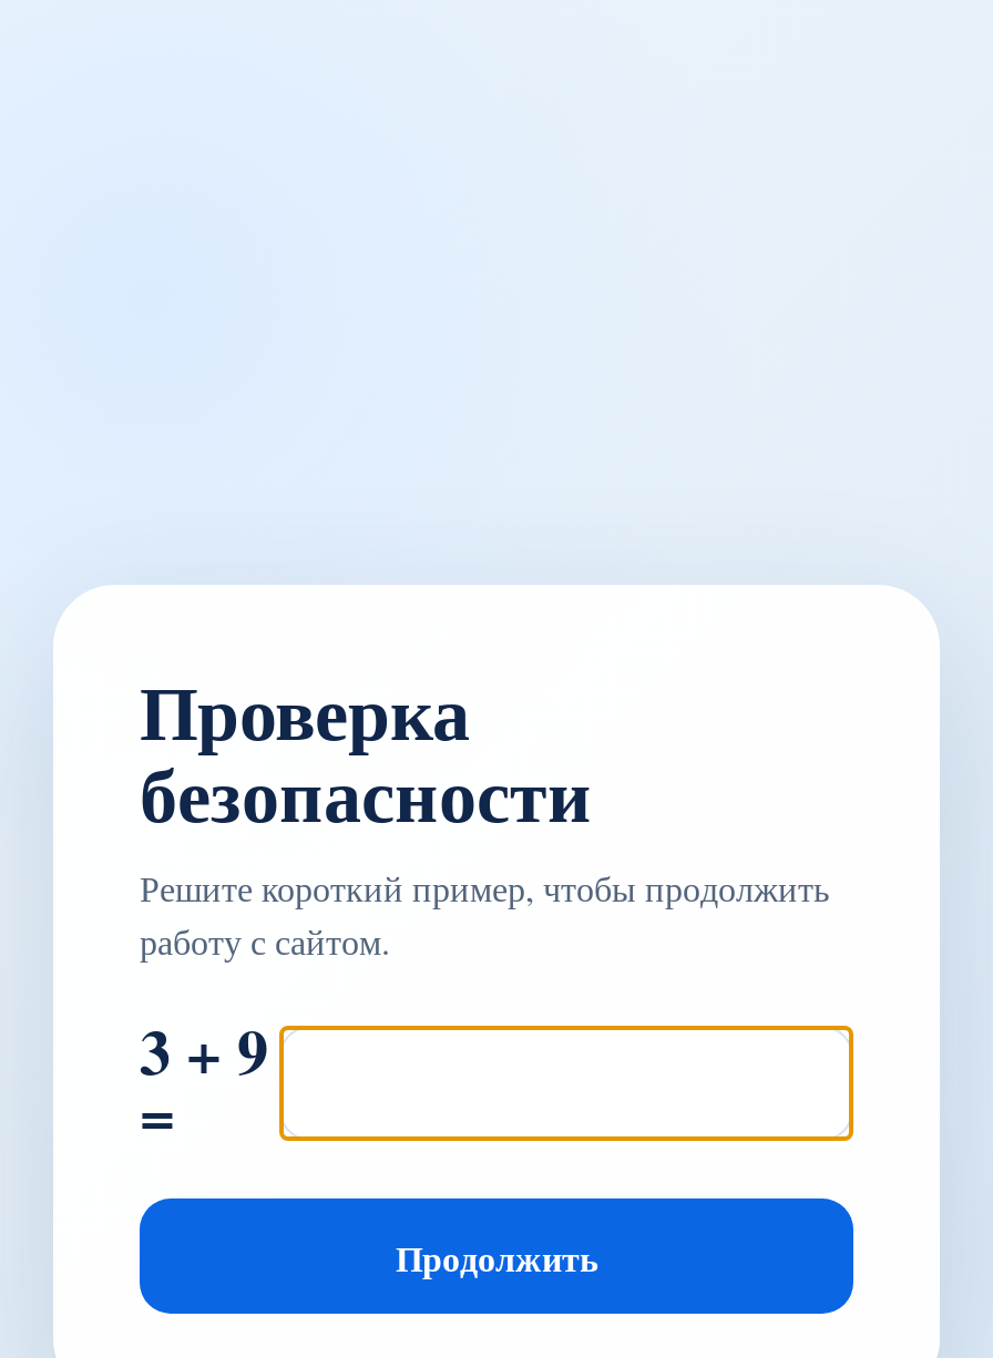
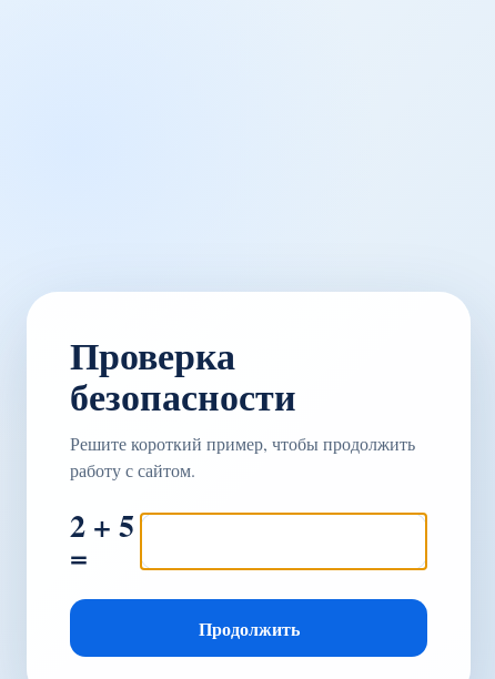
- 3 + 9
+ 2 + 5
